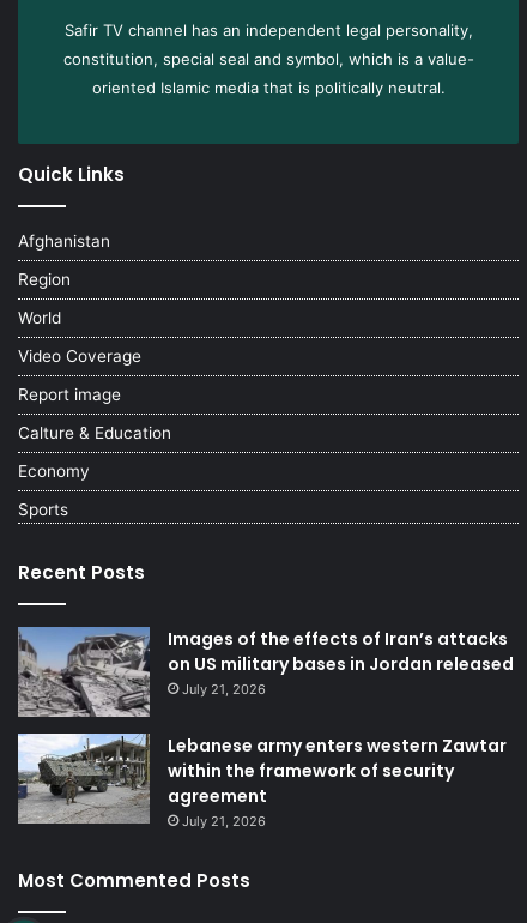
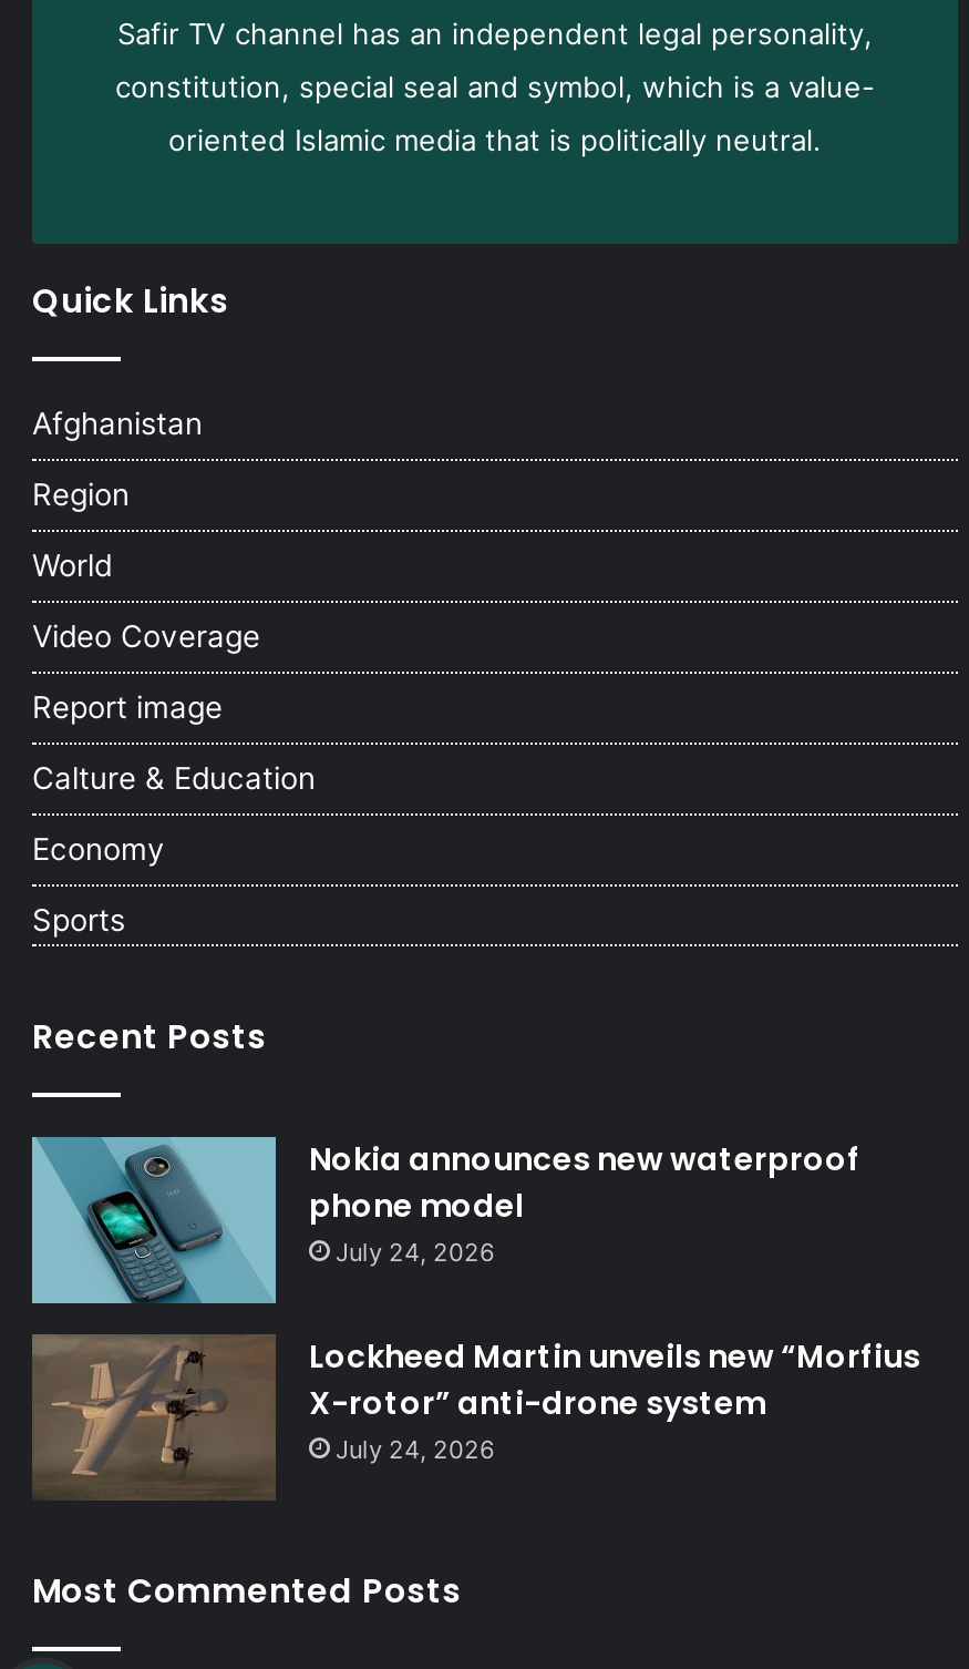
- [image]
- Images of the effects of Iran’s attacks
- on US military bases in Jordan released
- July 21, 2026
+ [image]
+ Nokia announces new waterproof
+ phone model
+ July 24, 2026

- [image]
- Lebanese army enters western Zawtar
- within the framework of security
- agreement
- July 21, 2026
+ [image]
+ Lockheed Martin unveils new “Morfius
+ X-rotor” anti-drone system
+ July 24, 2026
